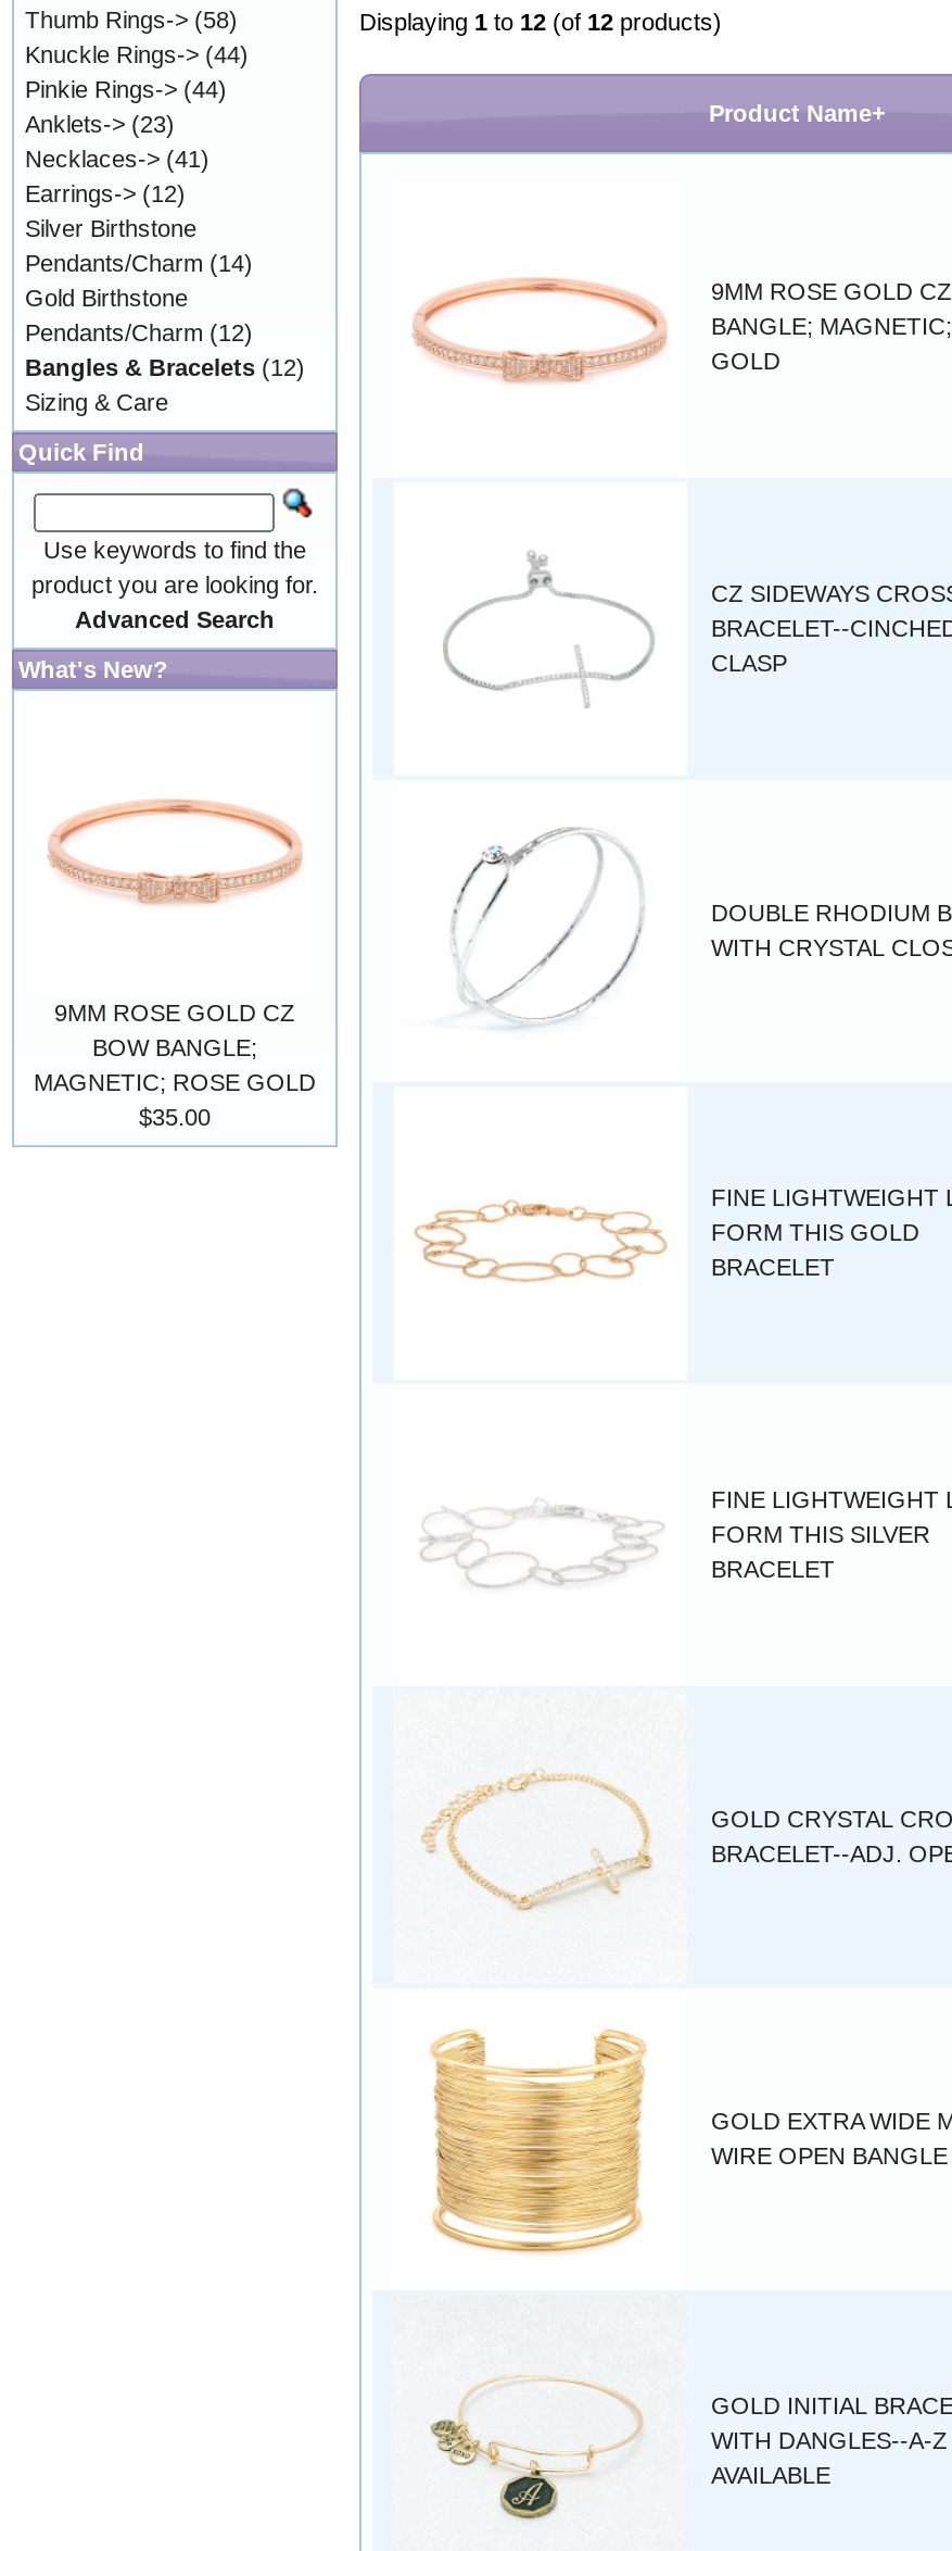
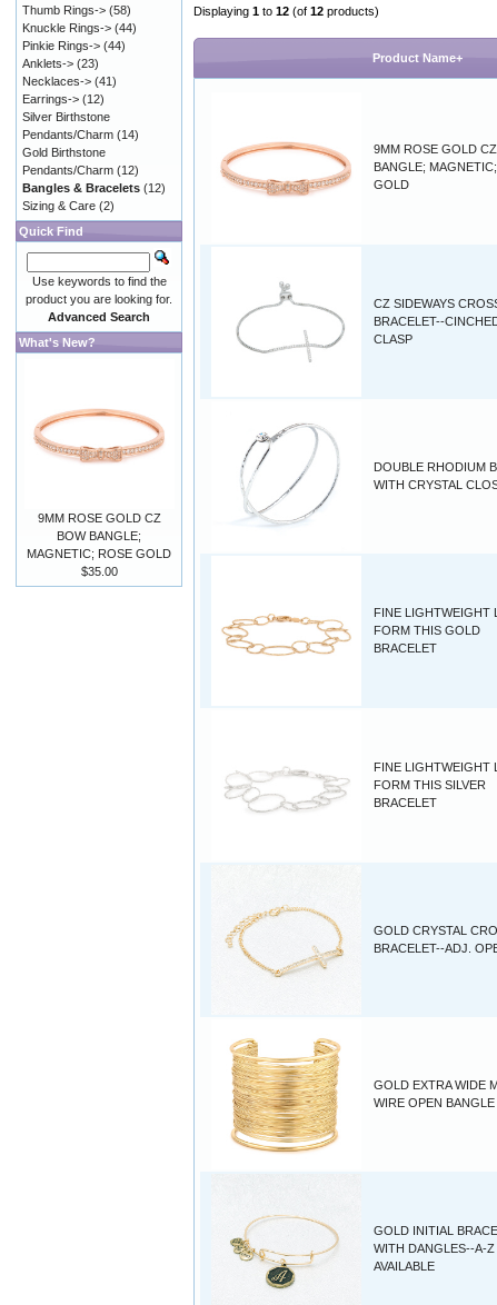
- Sizing & Care
+ Sizing & Care (2)
